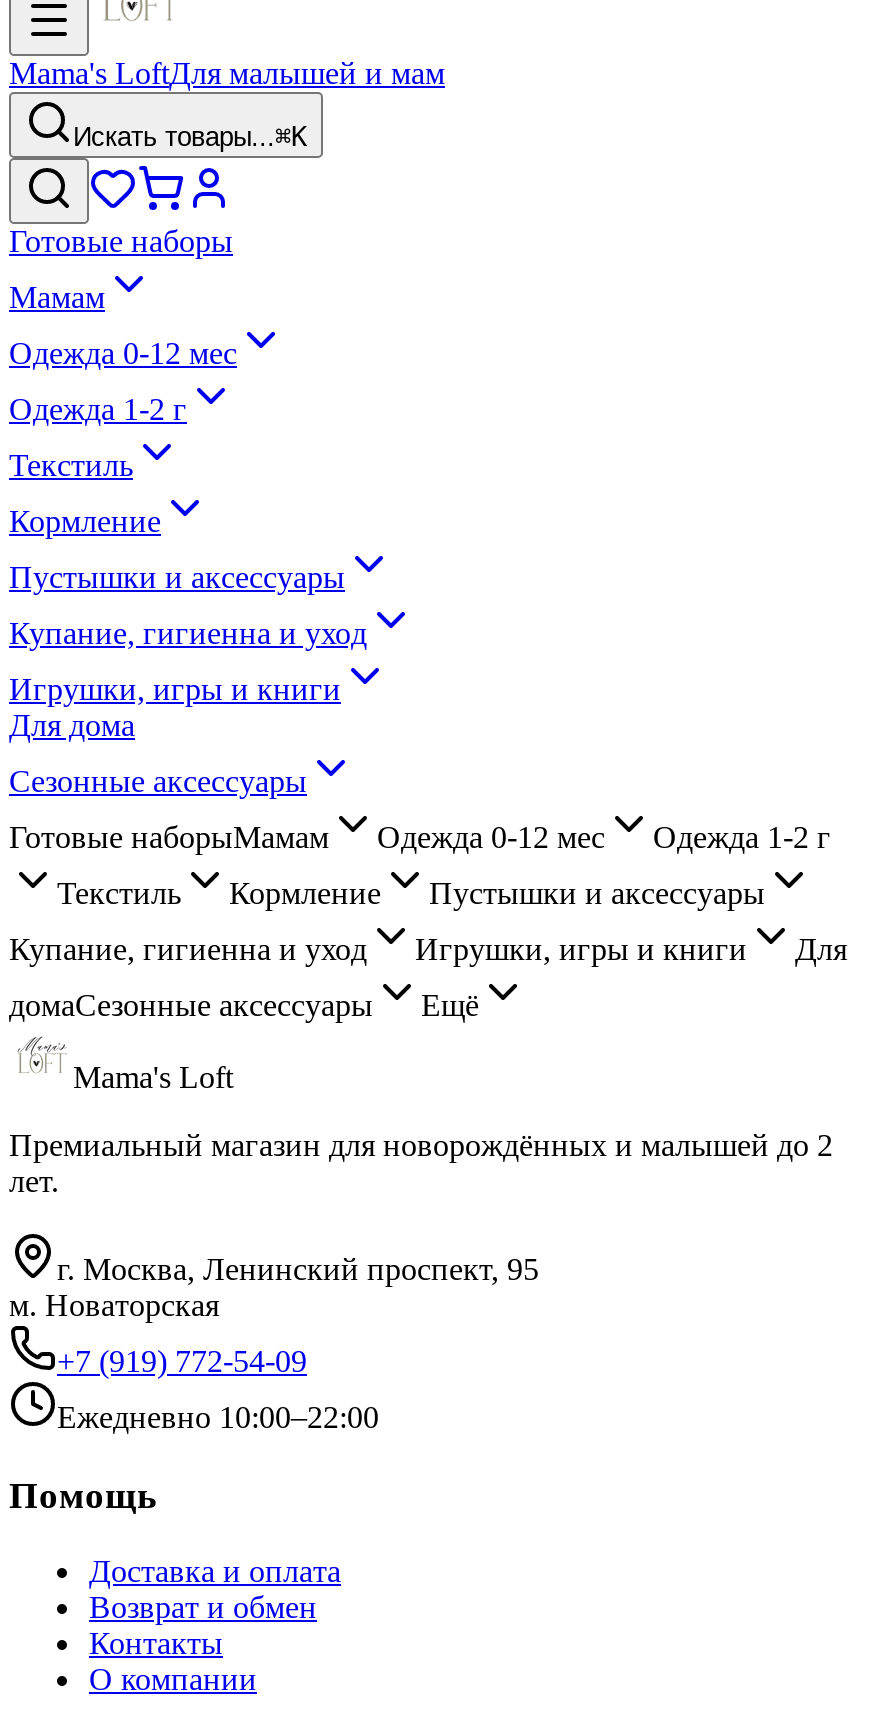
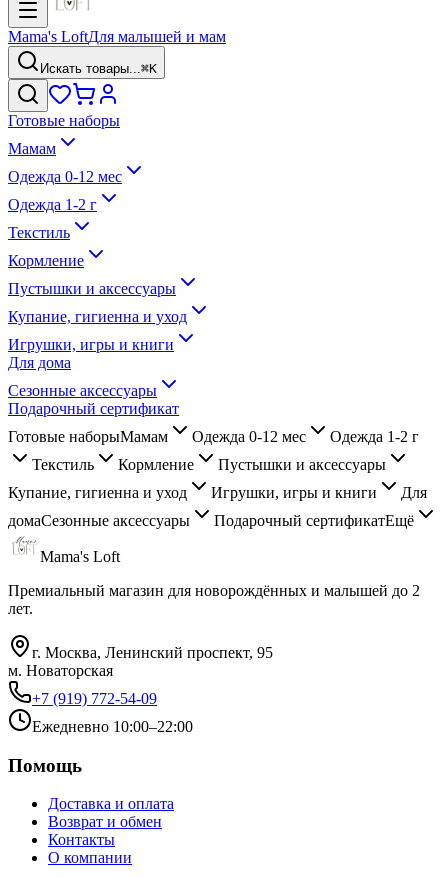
+ Подарочный сертификат

- Ещё
+ Подарочный сертификатЕщё
